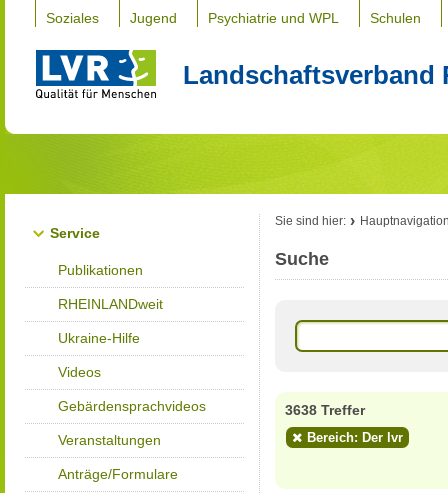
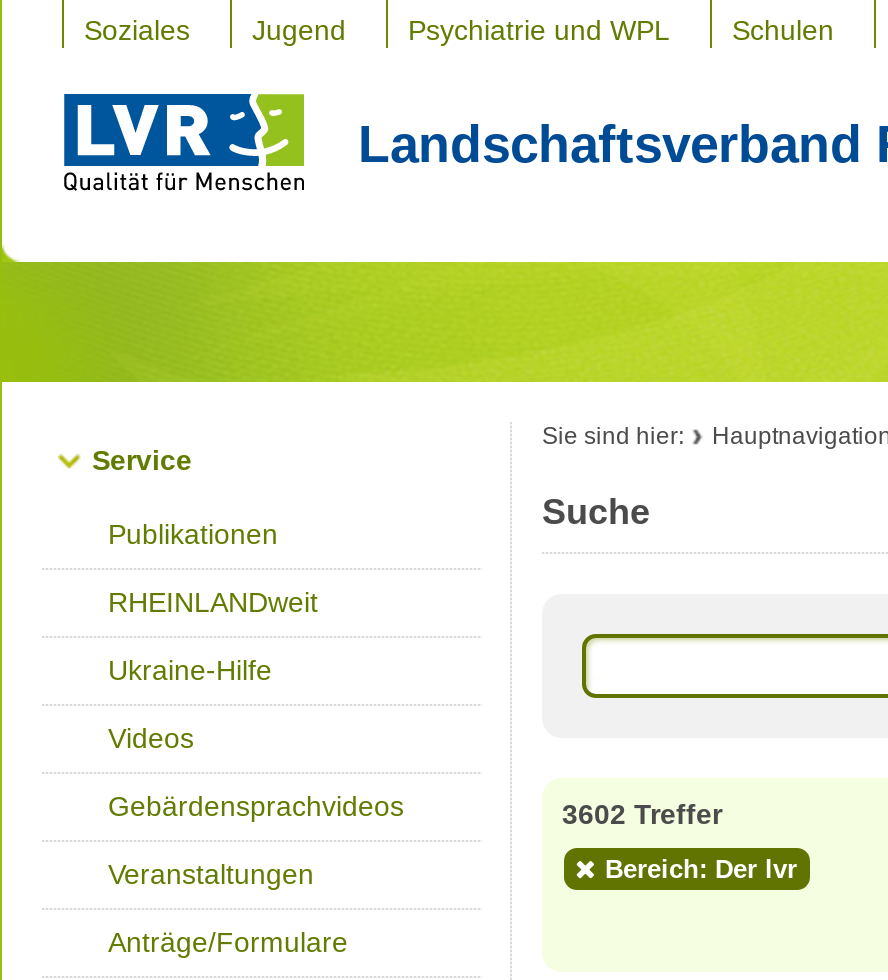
- 3638 Treffer
+ 3602 Treffer
